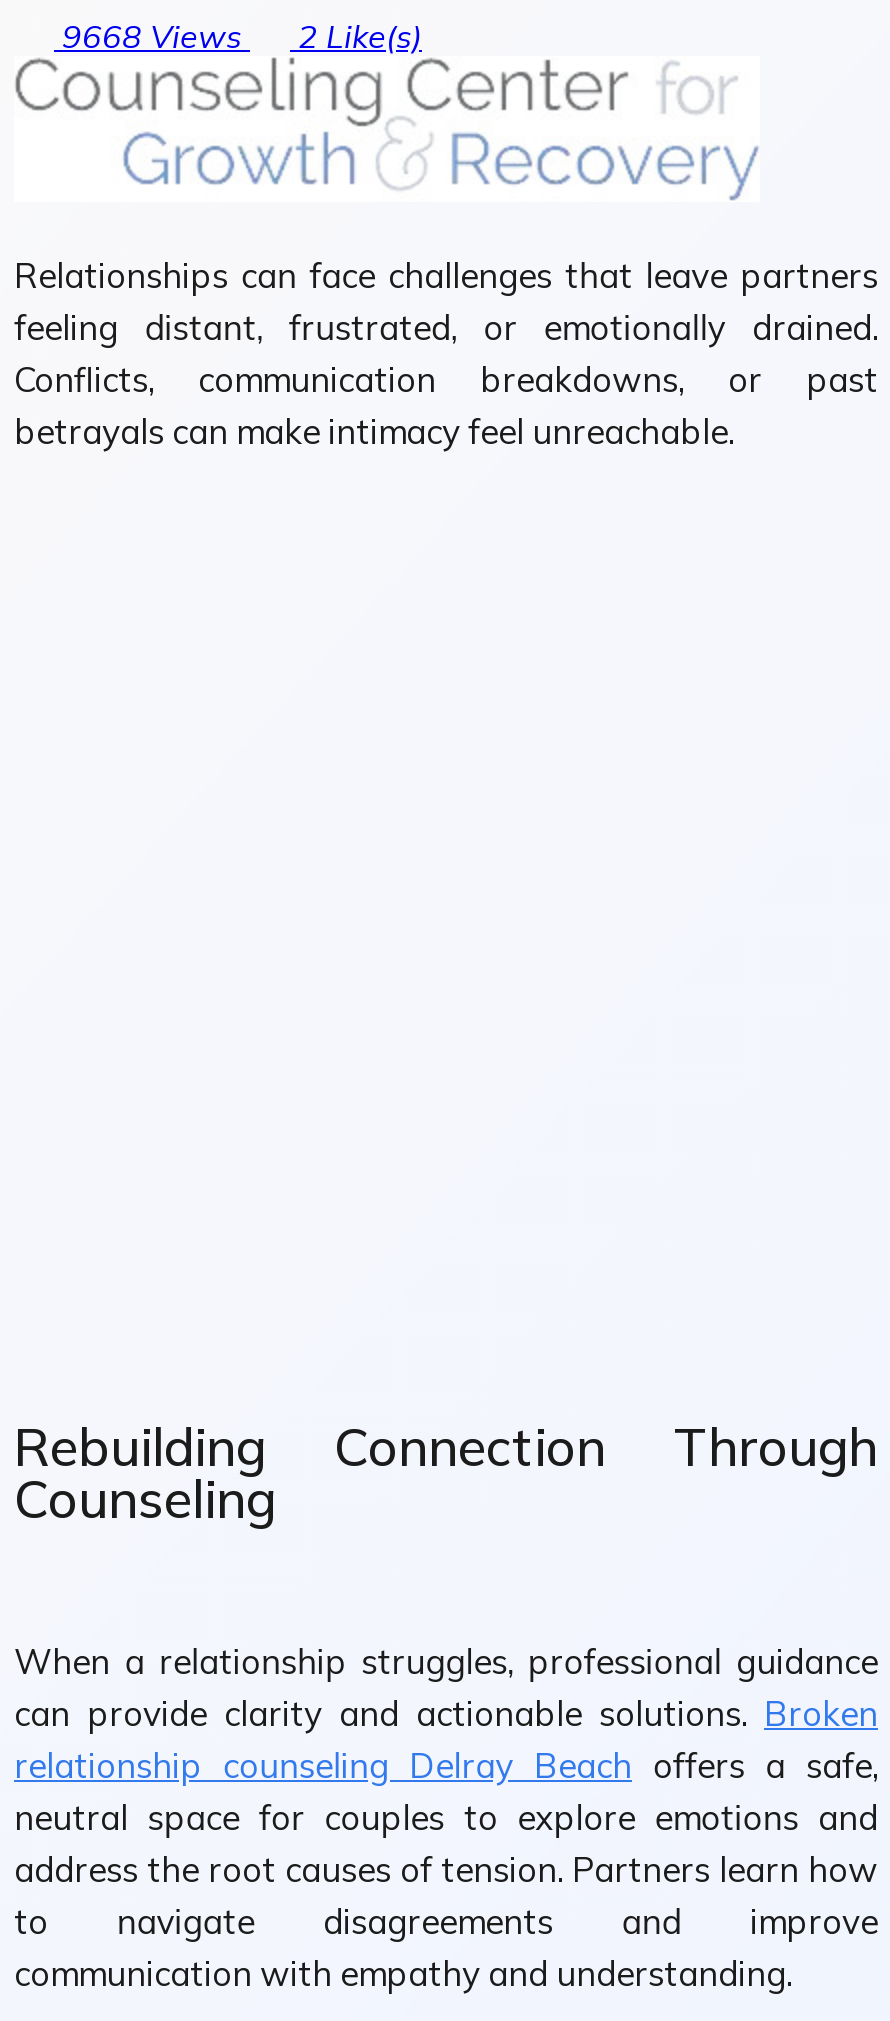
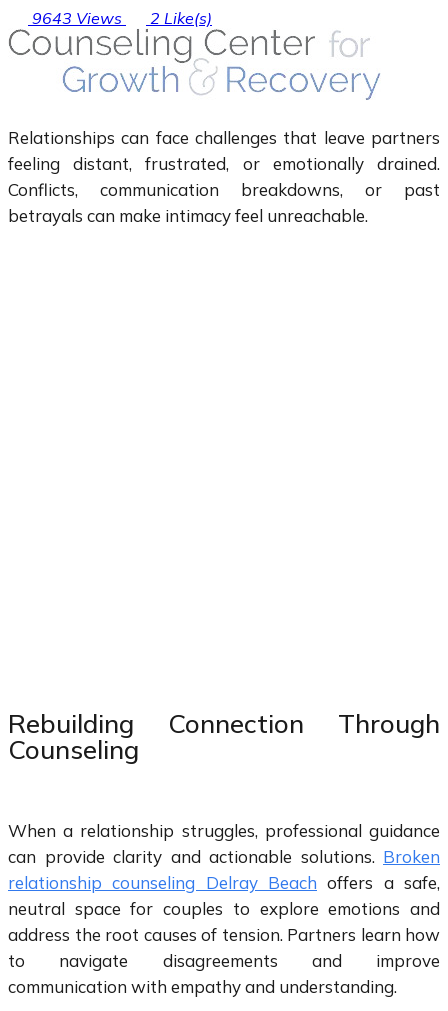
- 9668 Views 2 Like(s)
+ 9643 Views 2 Like(s)
